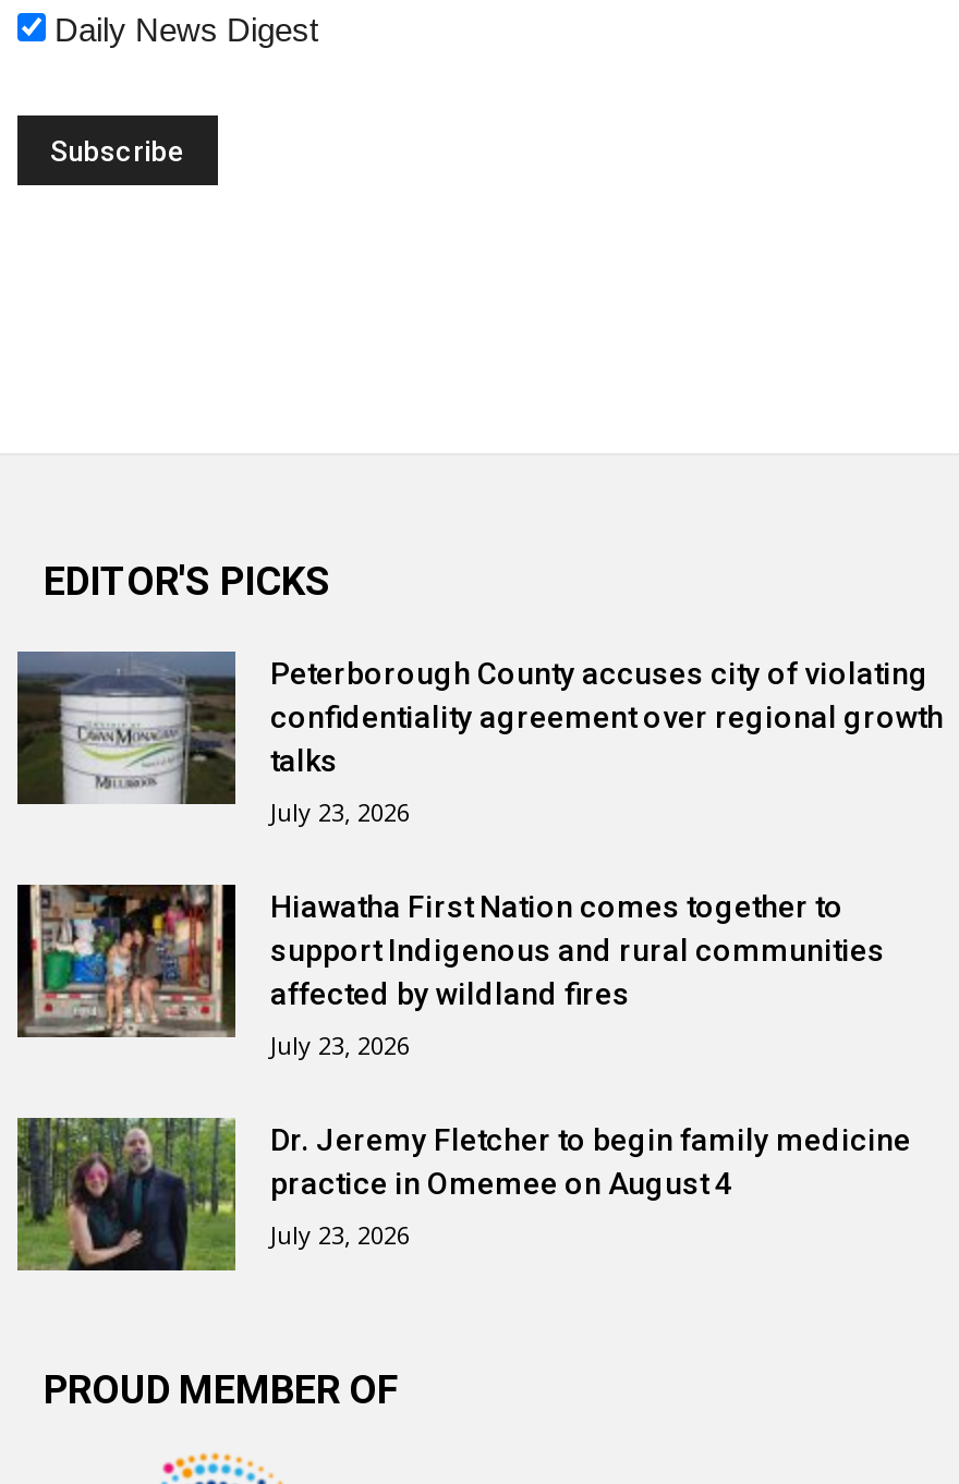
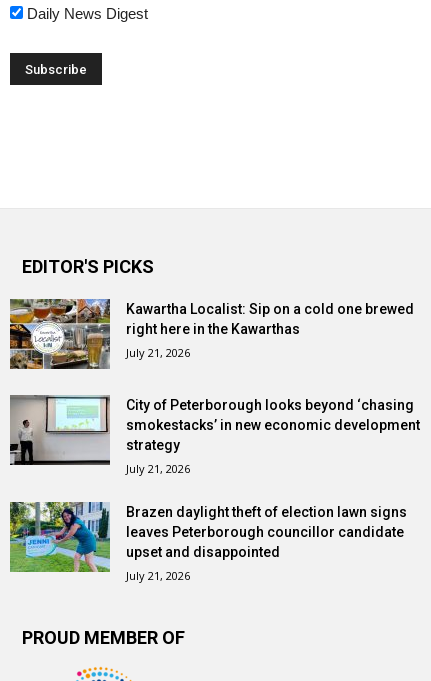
- [image]
- Peterborough County accuses city of violating
- confidentiality agreement over regional growth
- talks
+ [image]
+ Kawartha Localist: Sip on a cold one brewed
+ right here in the Kawarthas

- July 23, 2026
+ July 21, 2026

- [image]
- Hiawatha First Nation comes together to
- support Indigenous and rural communities
- affected by wildland fires
+ [image]
+ City of Peterborough looks beyond ‘chasing
+ smokestacks’ in new economic development
+ strategy

- July 23, 2026
+ July 21, 2026

- [image]
- Dr. Jeremy Fletcher to begin family medicine
- practice in Omemee on August 4
+ [image]
+ Brazen daylight theft of election lawn signs
+ leaves Peterborough councillor candidate
+ upset and disappointed

- July 23, 2026
+ July 21, 2026
